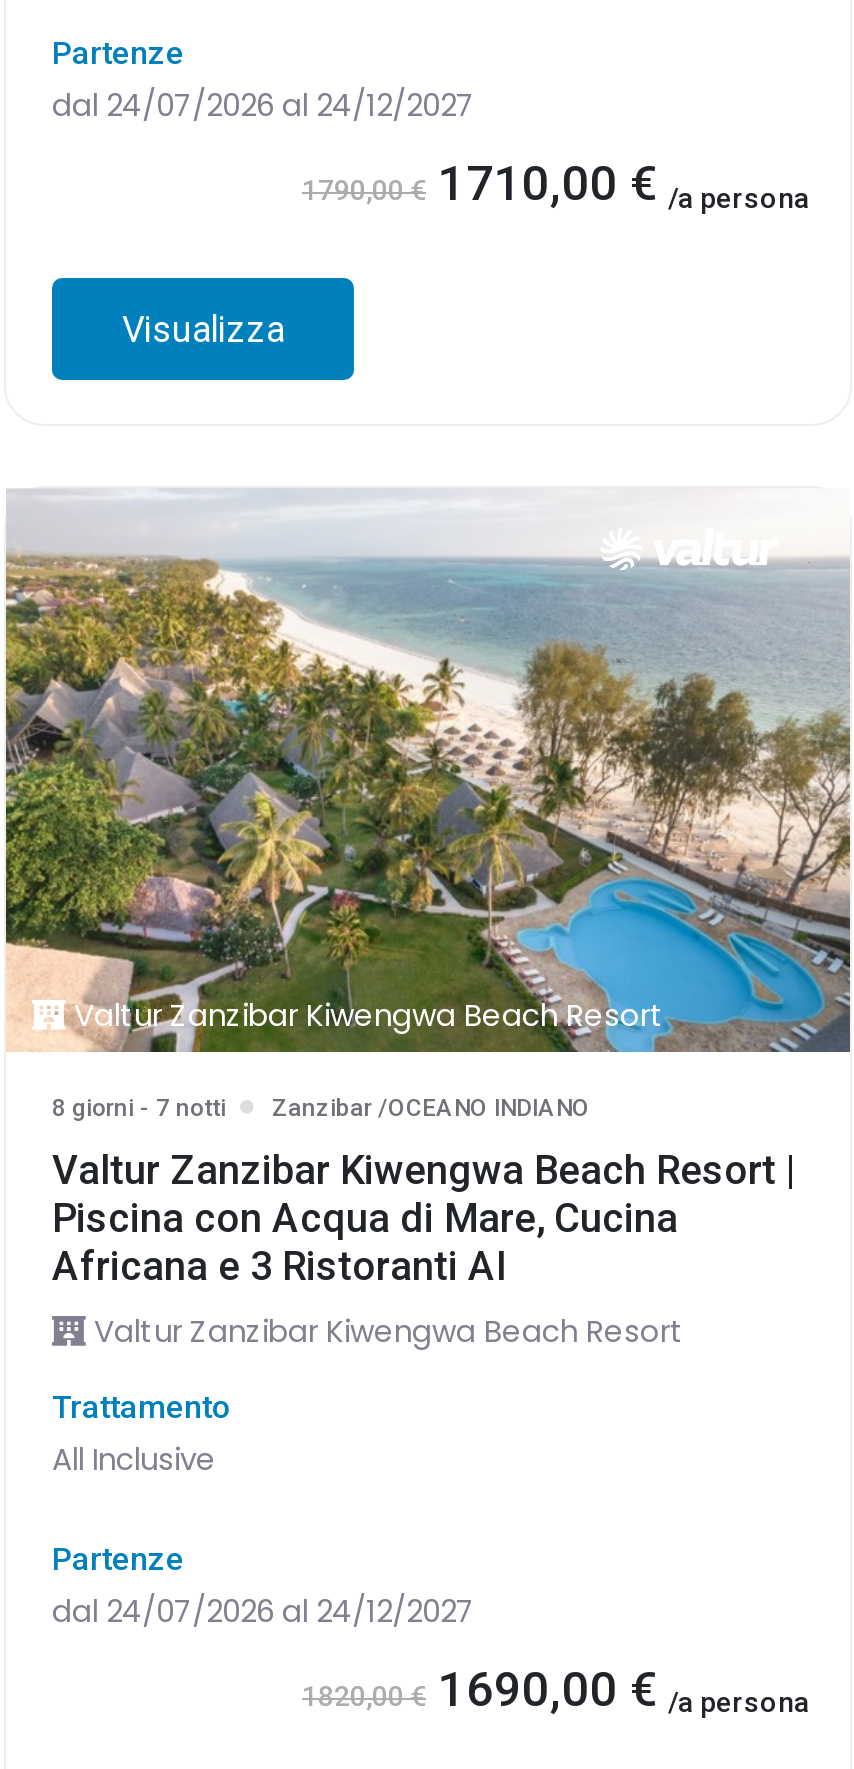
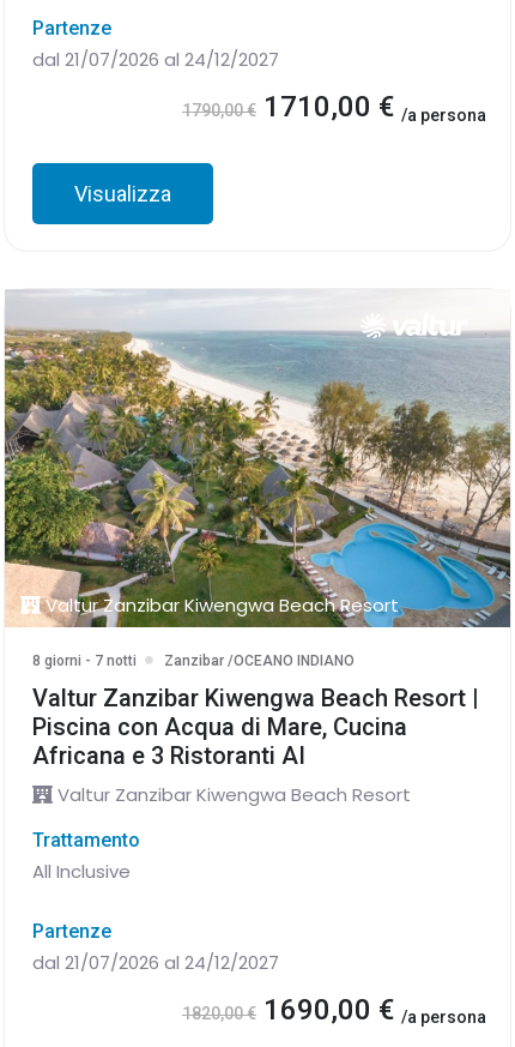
- dal 24/07/2026 al 24/12/2027
+ dal 21/07/2026 al 24/12/2027

- dal 24/07/2026 al 24/12/2027
+ dal 21/07/2026 al 24/12/2027
